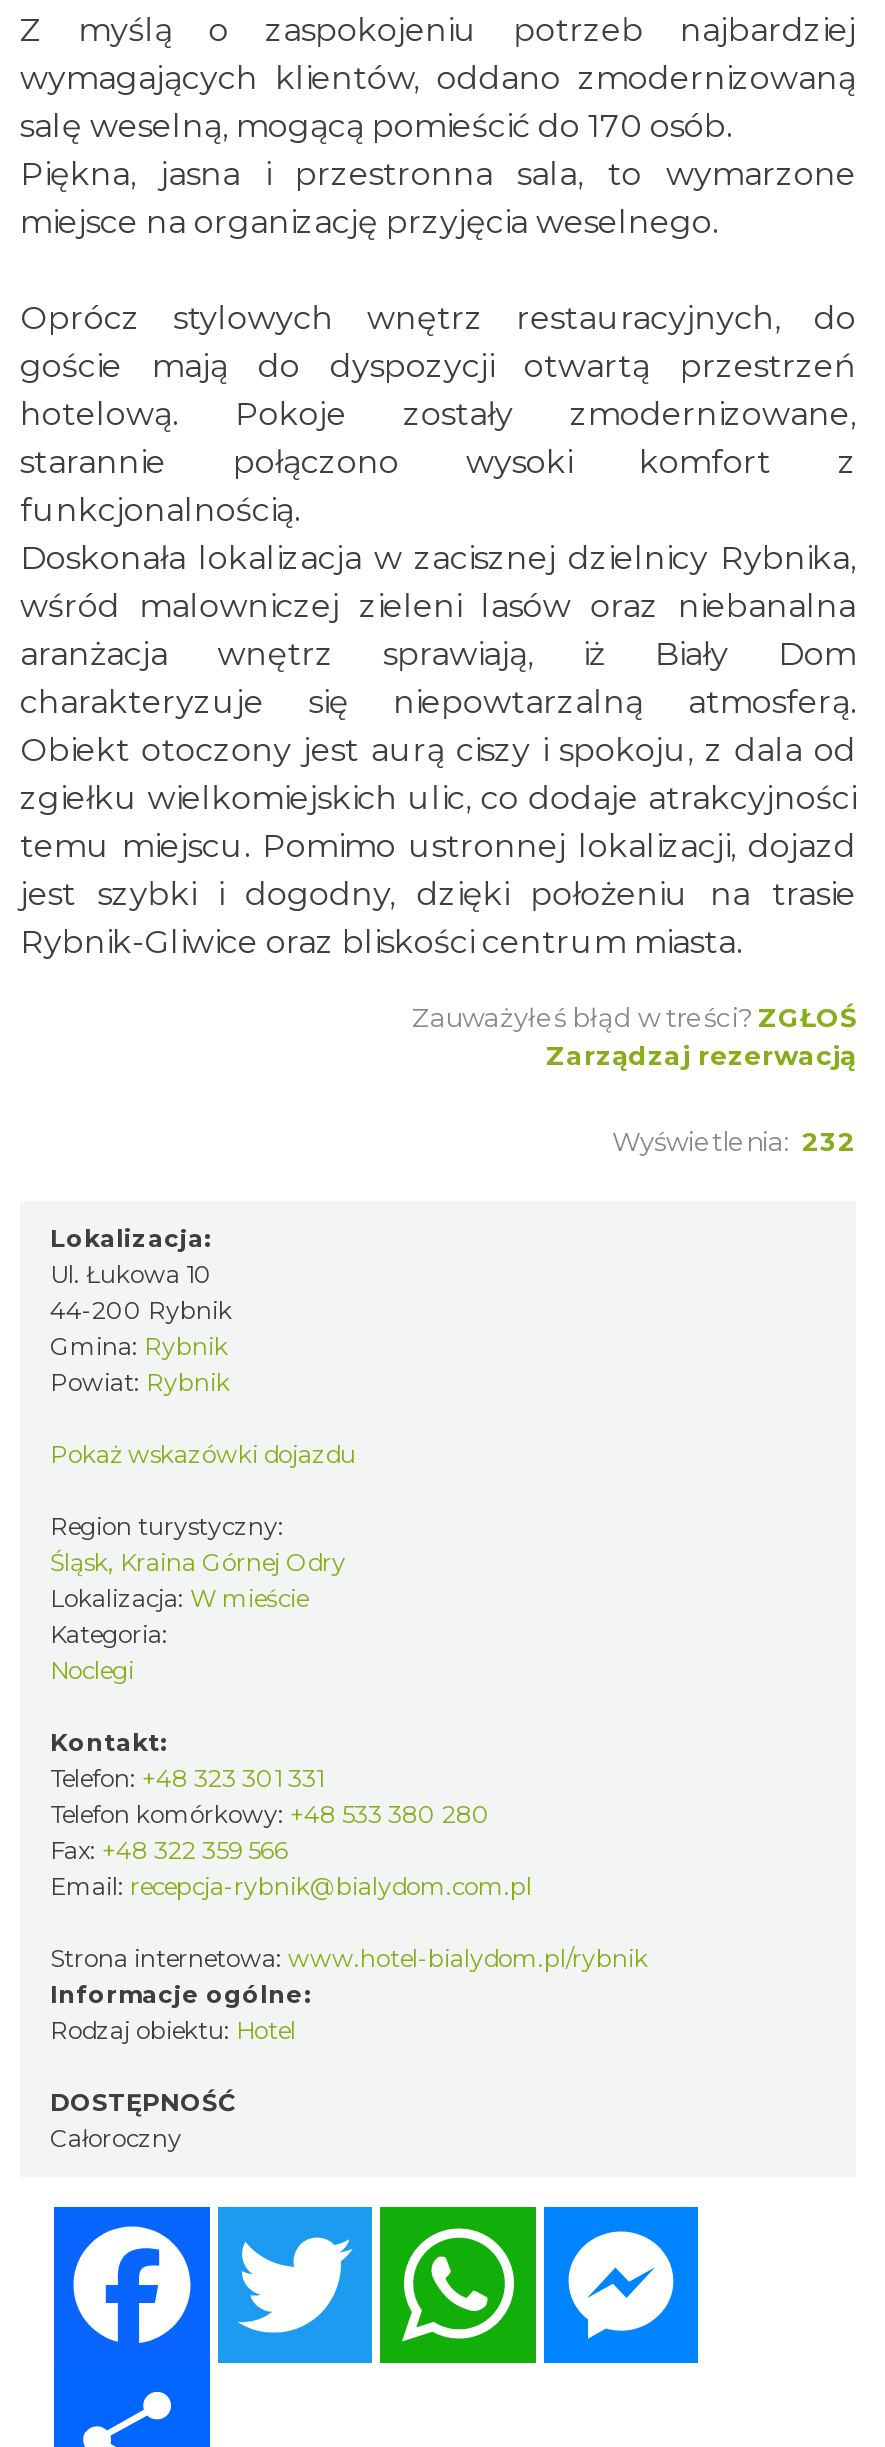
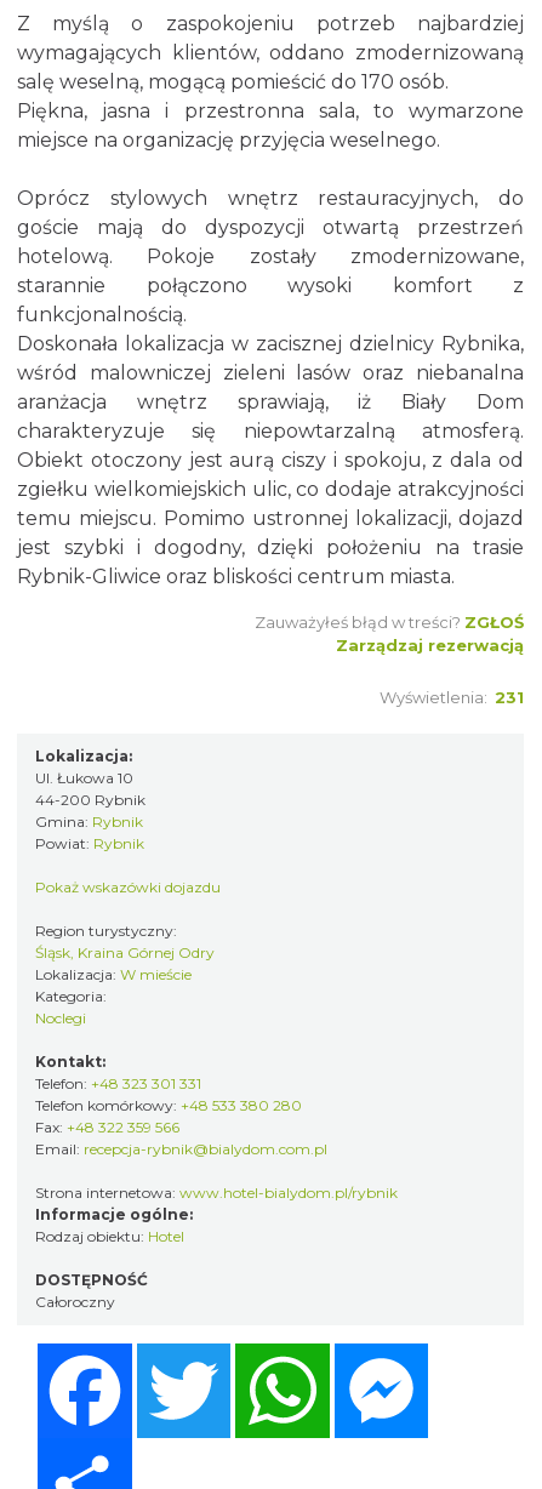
- Wyświetlenia: 232
+ Wyświetlenia: 231
